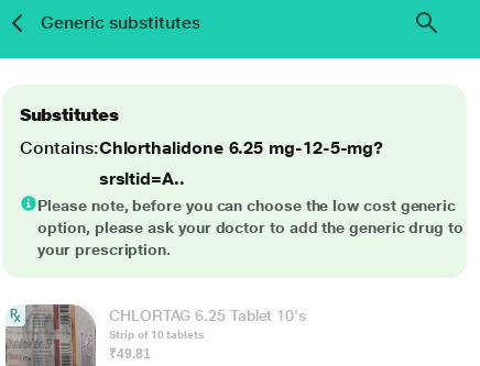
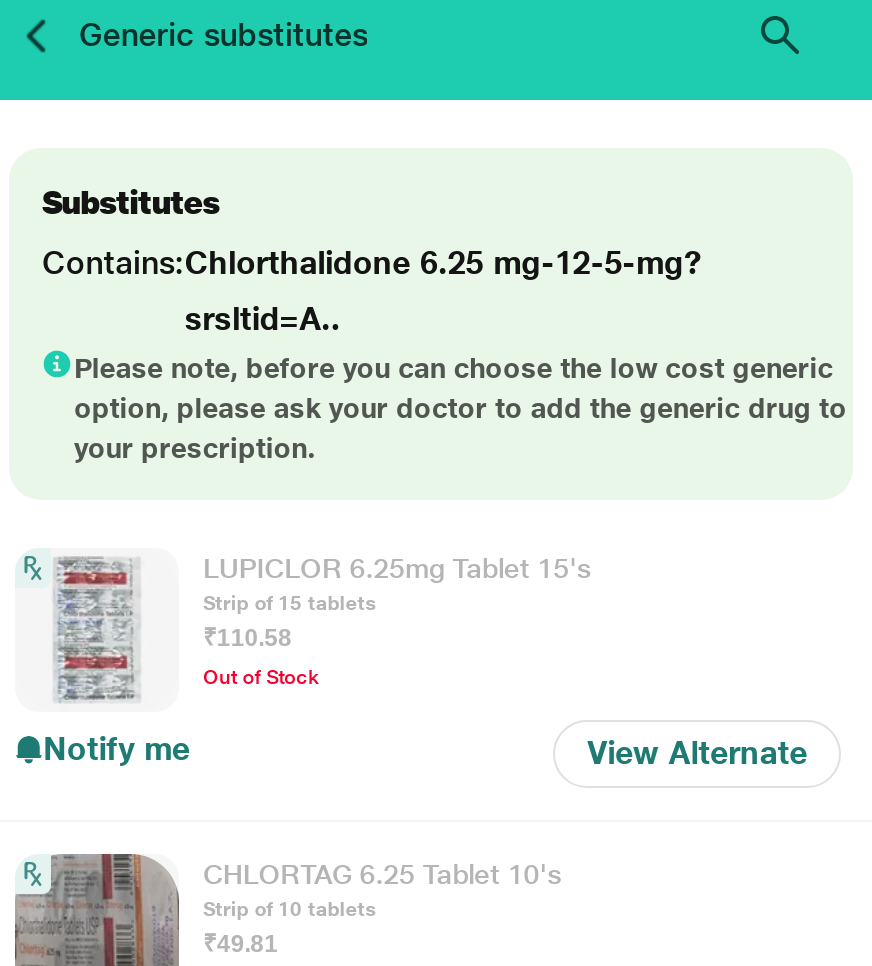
+ [image]
+ LUPICLOR 6.25mg Tablet 15's
+ Strip of 15 tablets
+ ₹110.58
+ Out of Stock
+ Notify me
+ View Alternate
